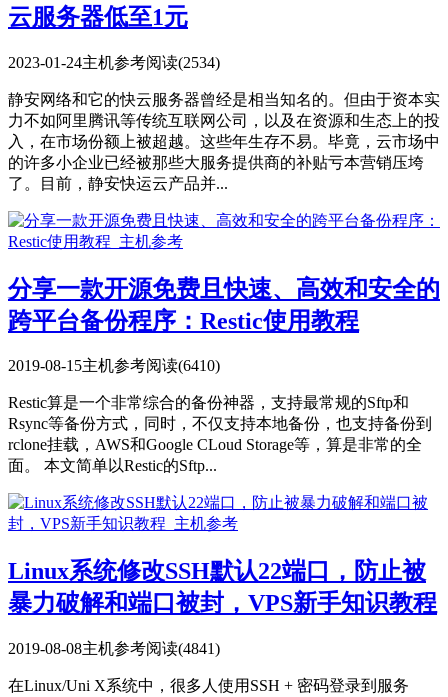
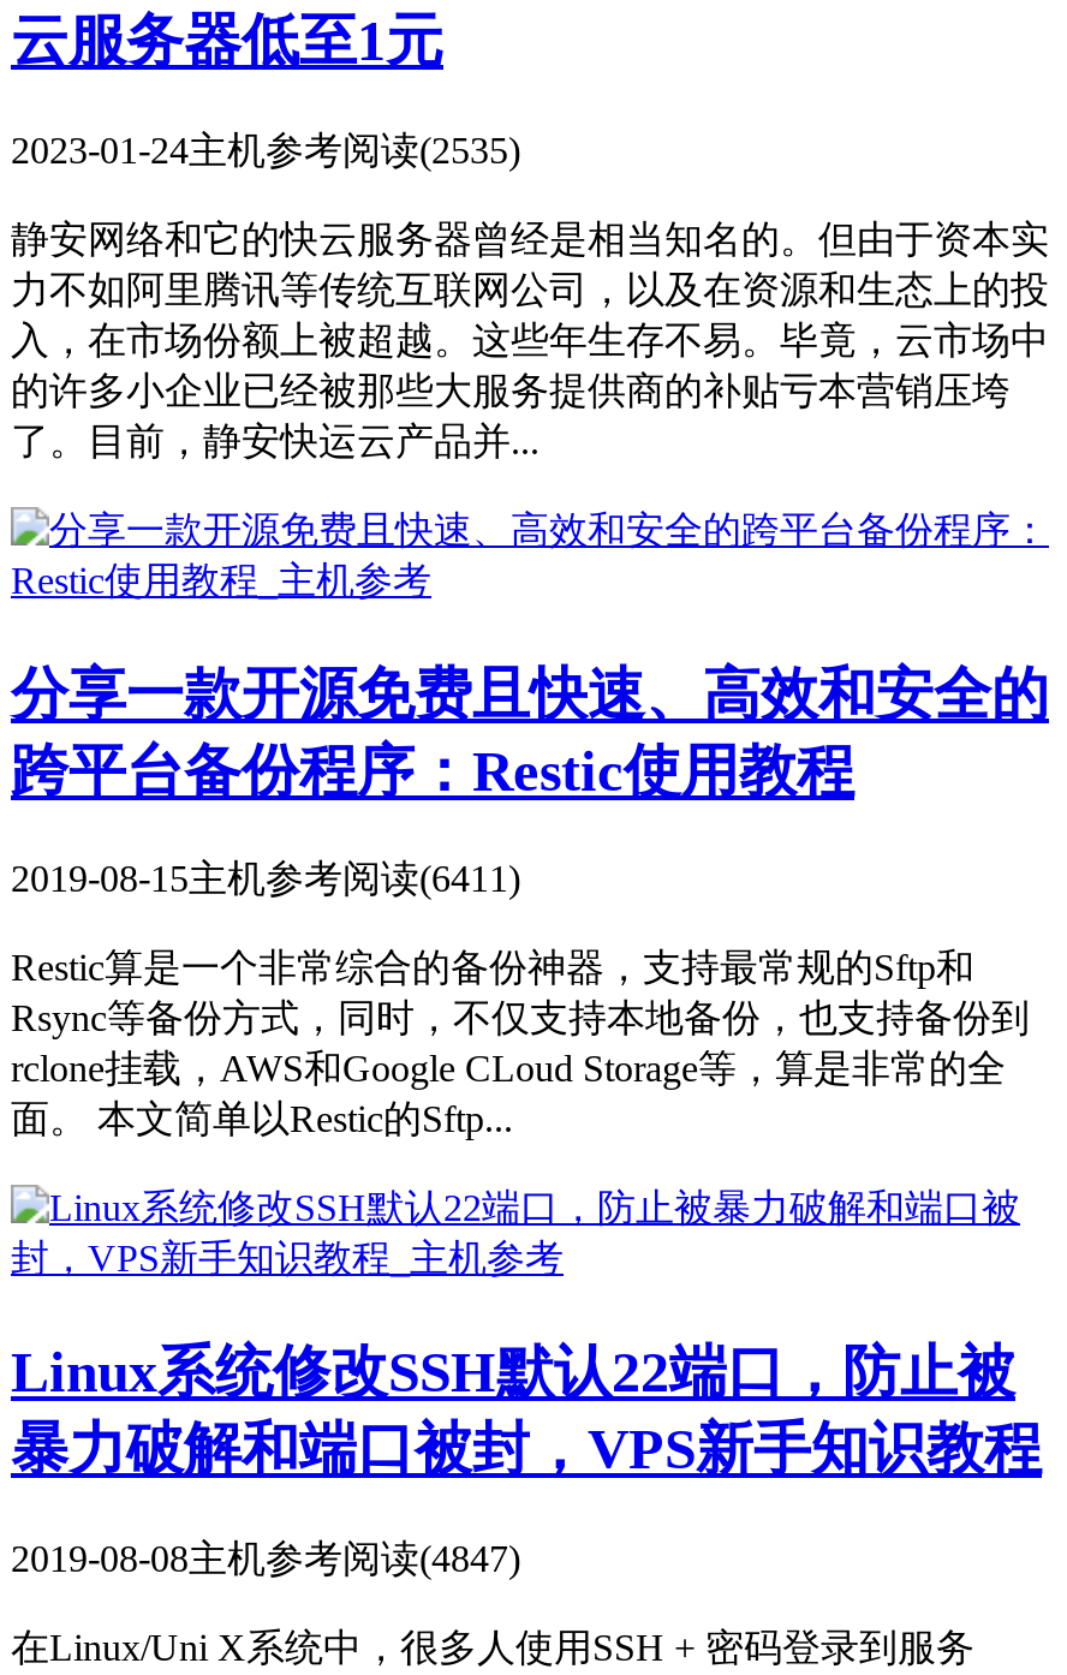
- 2023-01-24主机参考阅读(2534)
+ 2023-01-24主机参考阅读(2535)

- 2019-08-15主机参考阅读(6410)
+ 2019-08-15主机参考阅读(6411)

- 2019-08-08主机参考阅读(4841)
+ 2019-08-08主机参考阅读(4847)
